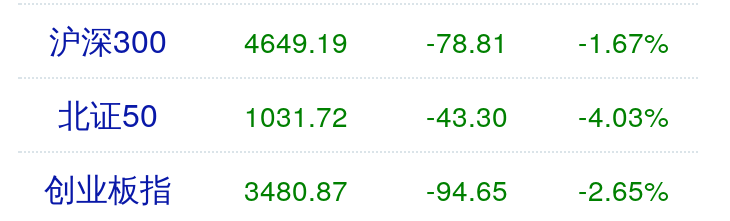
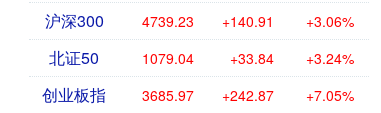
- 4649.19
+ 4739.23

- -78.81
+ +140.91

- -1.67%
+ +3.06%

- 1031.72
+ 1079.04

- -43.30
+ +33.84

- -4.03%
+ +3.24%

- 3480.87
+ 3685.97

- -94.65
+ +242.87

- -2.65%
+ +7.05%
